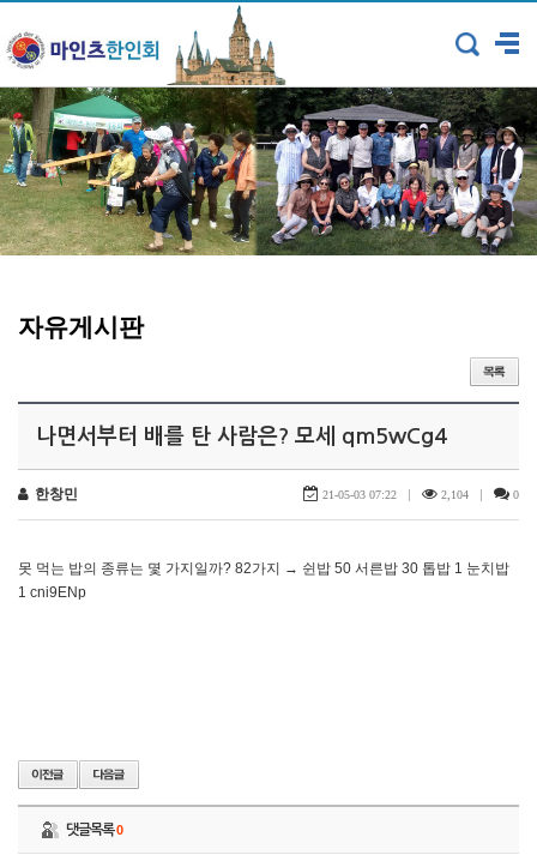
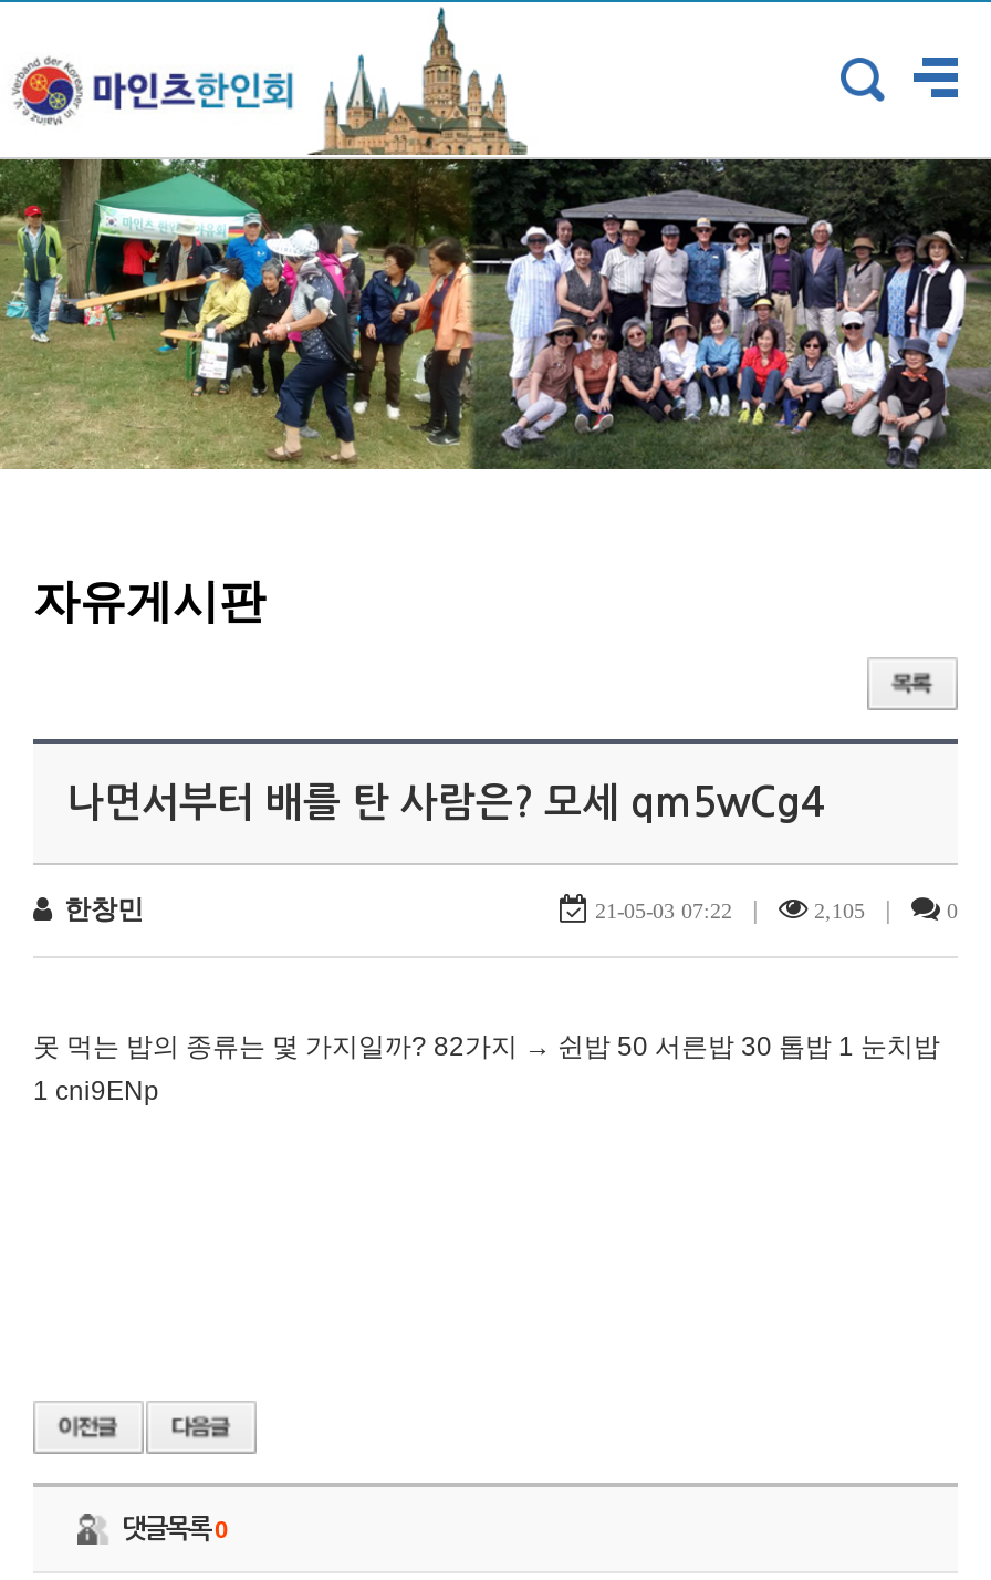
- 2,104
+ 2,105
